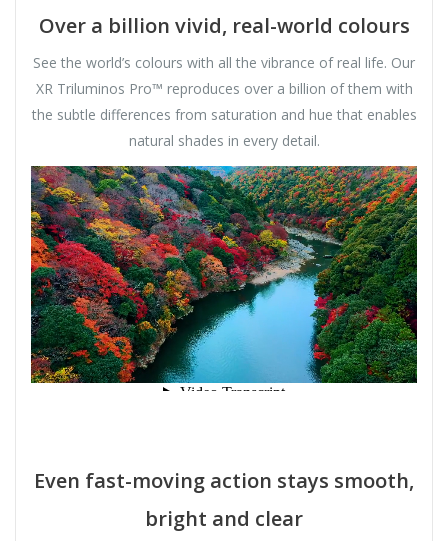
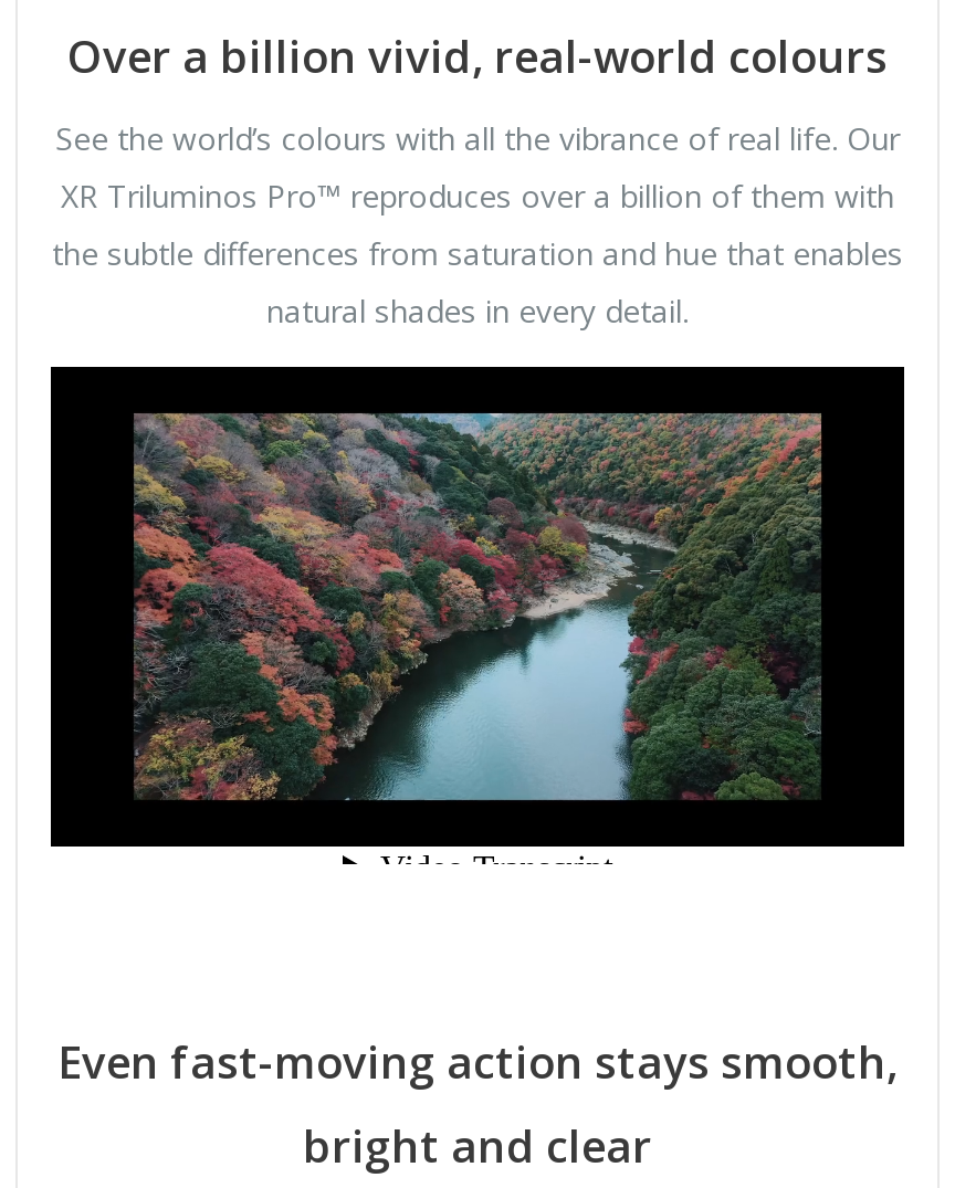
- [image]
+ [image]
